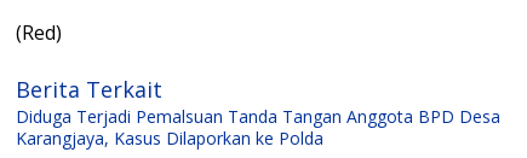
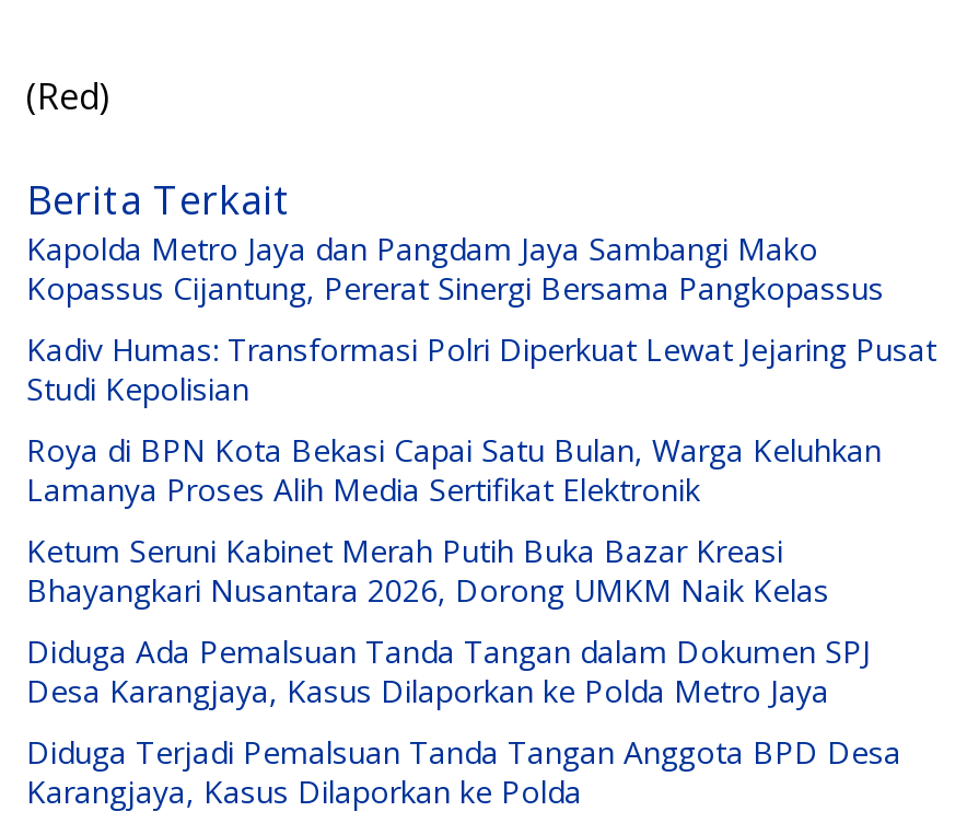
+ Kapolda Metro Jaya dan Pangdam Jaya Sambangi Mako
+ Kopassus Cijantung, Pererat Sinergi Bersama Pangkopassus
+ Kadiv Humas: Transformasi Polri Diperkuat Lewat Jejaring Pusat
+ Studi Kepolisian
+ Roya di BPN Kota Bekasi Capai Satu Bulan, Warga Keluhkan
+ Lamanya Proses Alih Media Sertifikat Elektronik
+ Ketum Seruni Kabinet Merah Putih Buka Bazar Kreasi
+ Bhayangkari Nusantara 2026, Dorong UMKM Naik Kelas
+ Diduga Ada Pemalsuan Tanda Tangan dalam Dokumen SPJ
+ Desa Karangjaya, Kasus Dilaporkan ke Polda Metro Jaya
